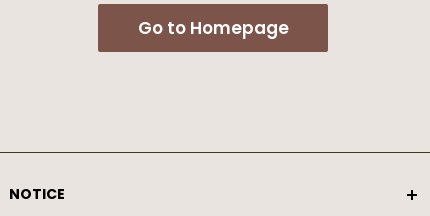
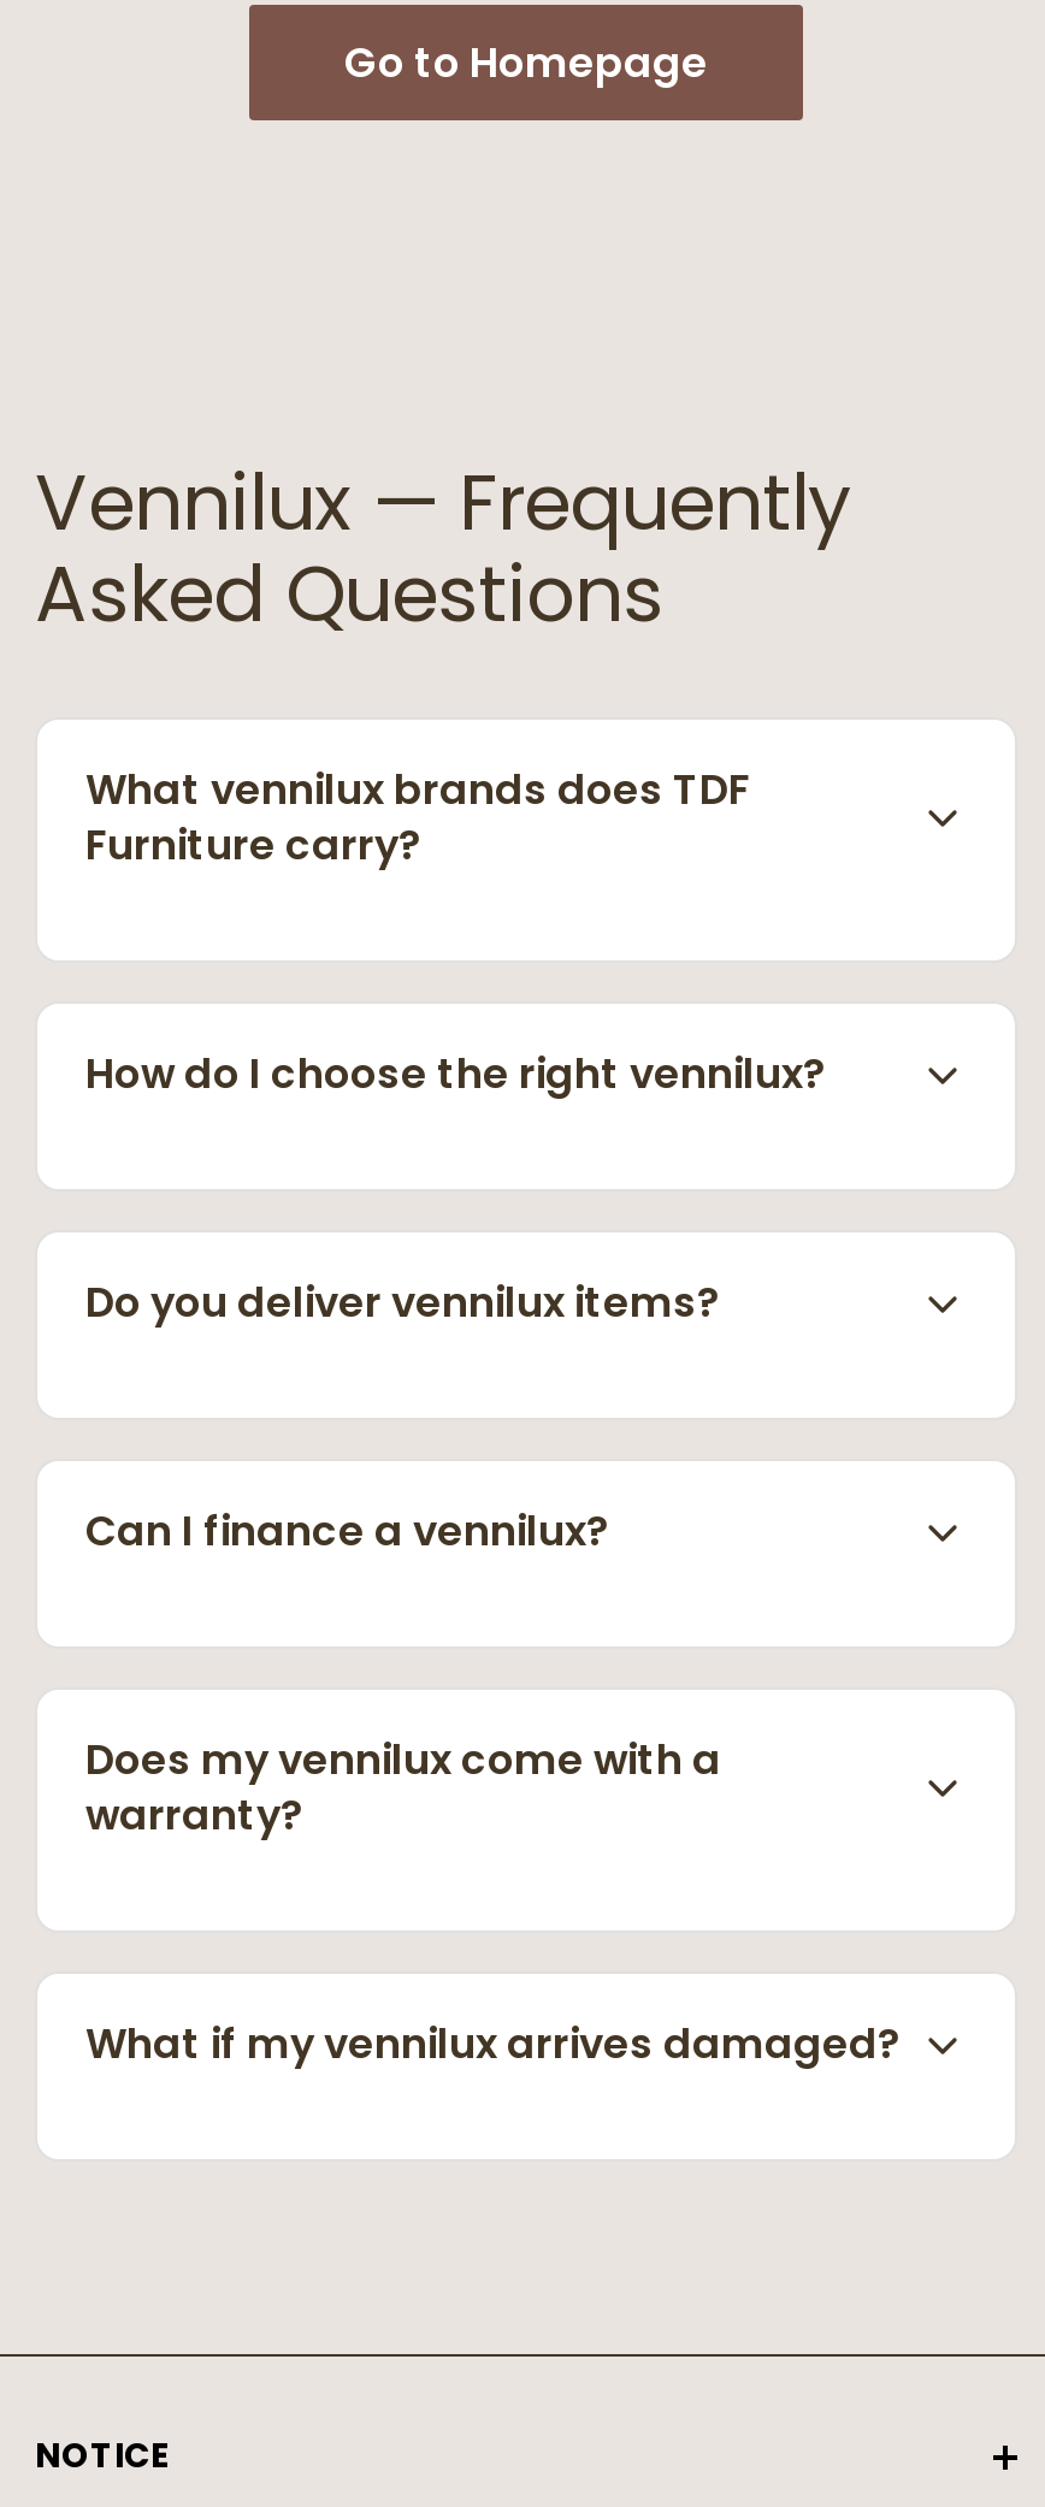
+ [image]
+ Vennilux — Frequently
+ Asked Questions
+ What vennilux brands does TDF
+ Furniture carry?

+ [image]
+ Does my vennilux come with a
+ warranty?

+ How do I choose the right vennilux?

+ Do you deliver vennilux items?

+ Can I finance a vennilux?

+ What if my vennilux arrives damaged?
